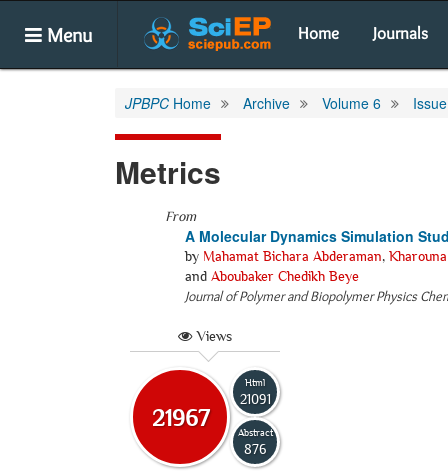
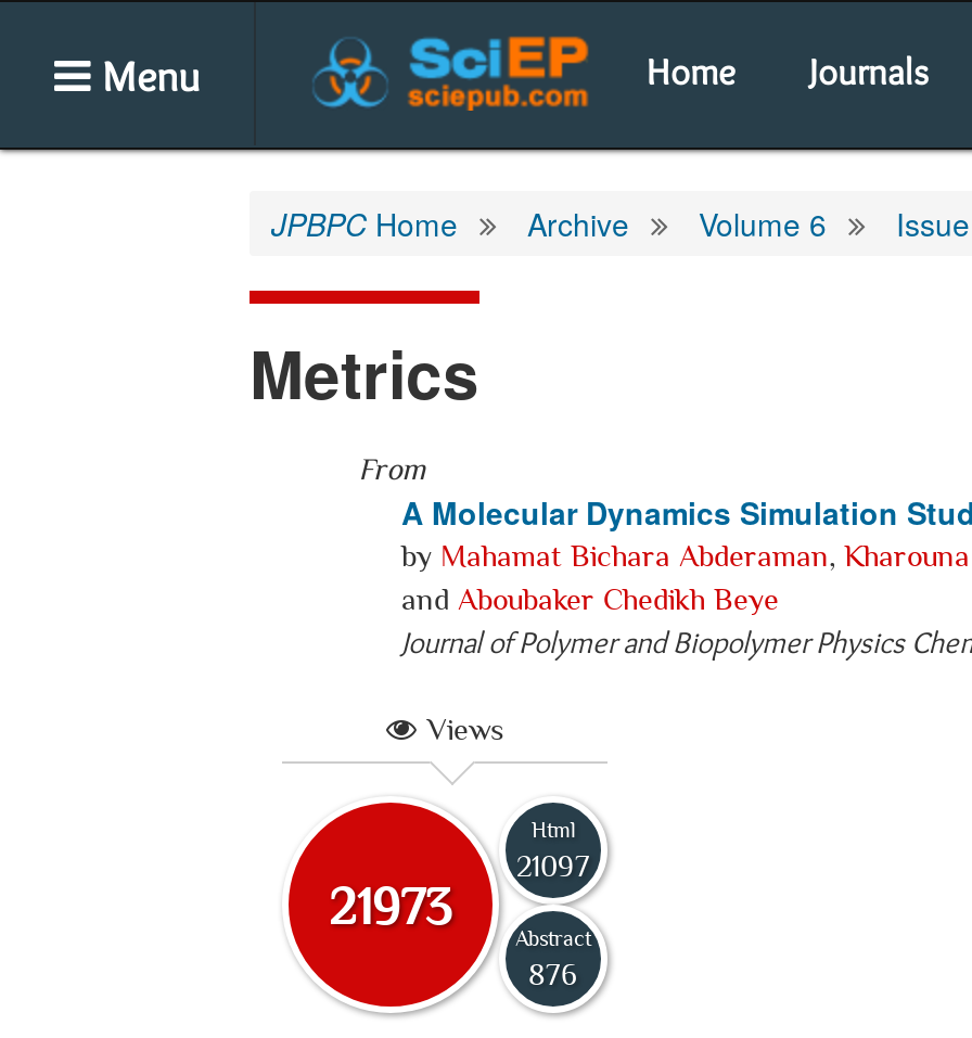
- 21091
+ 21097

- 21967
+ 21973
